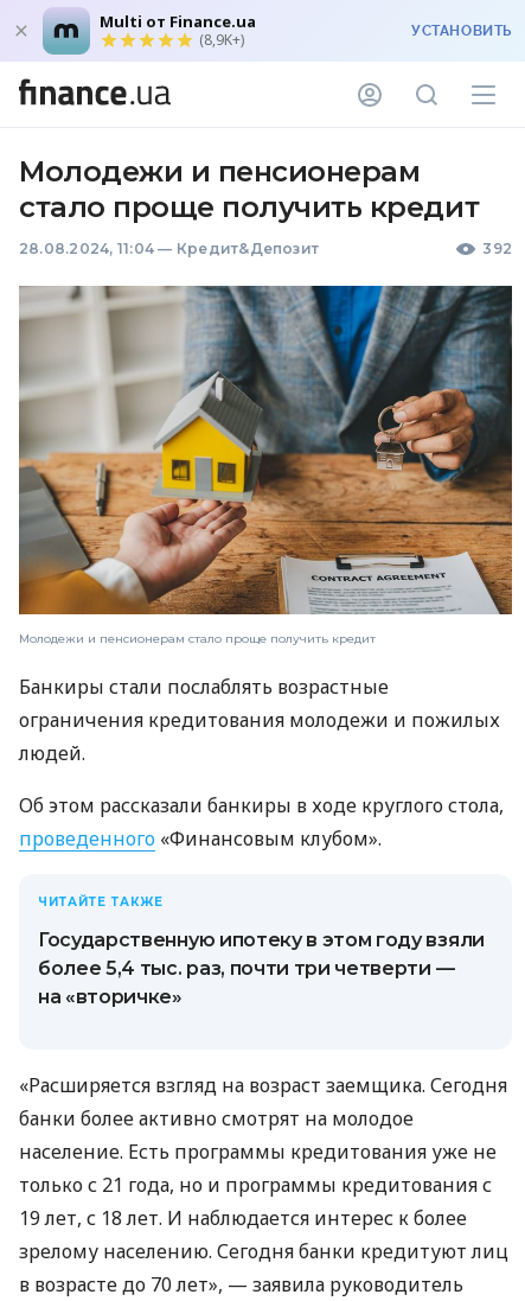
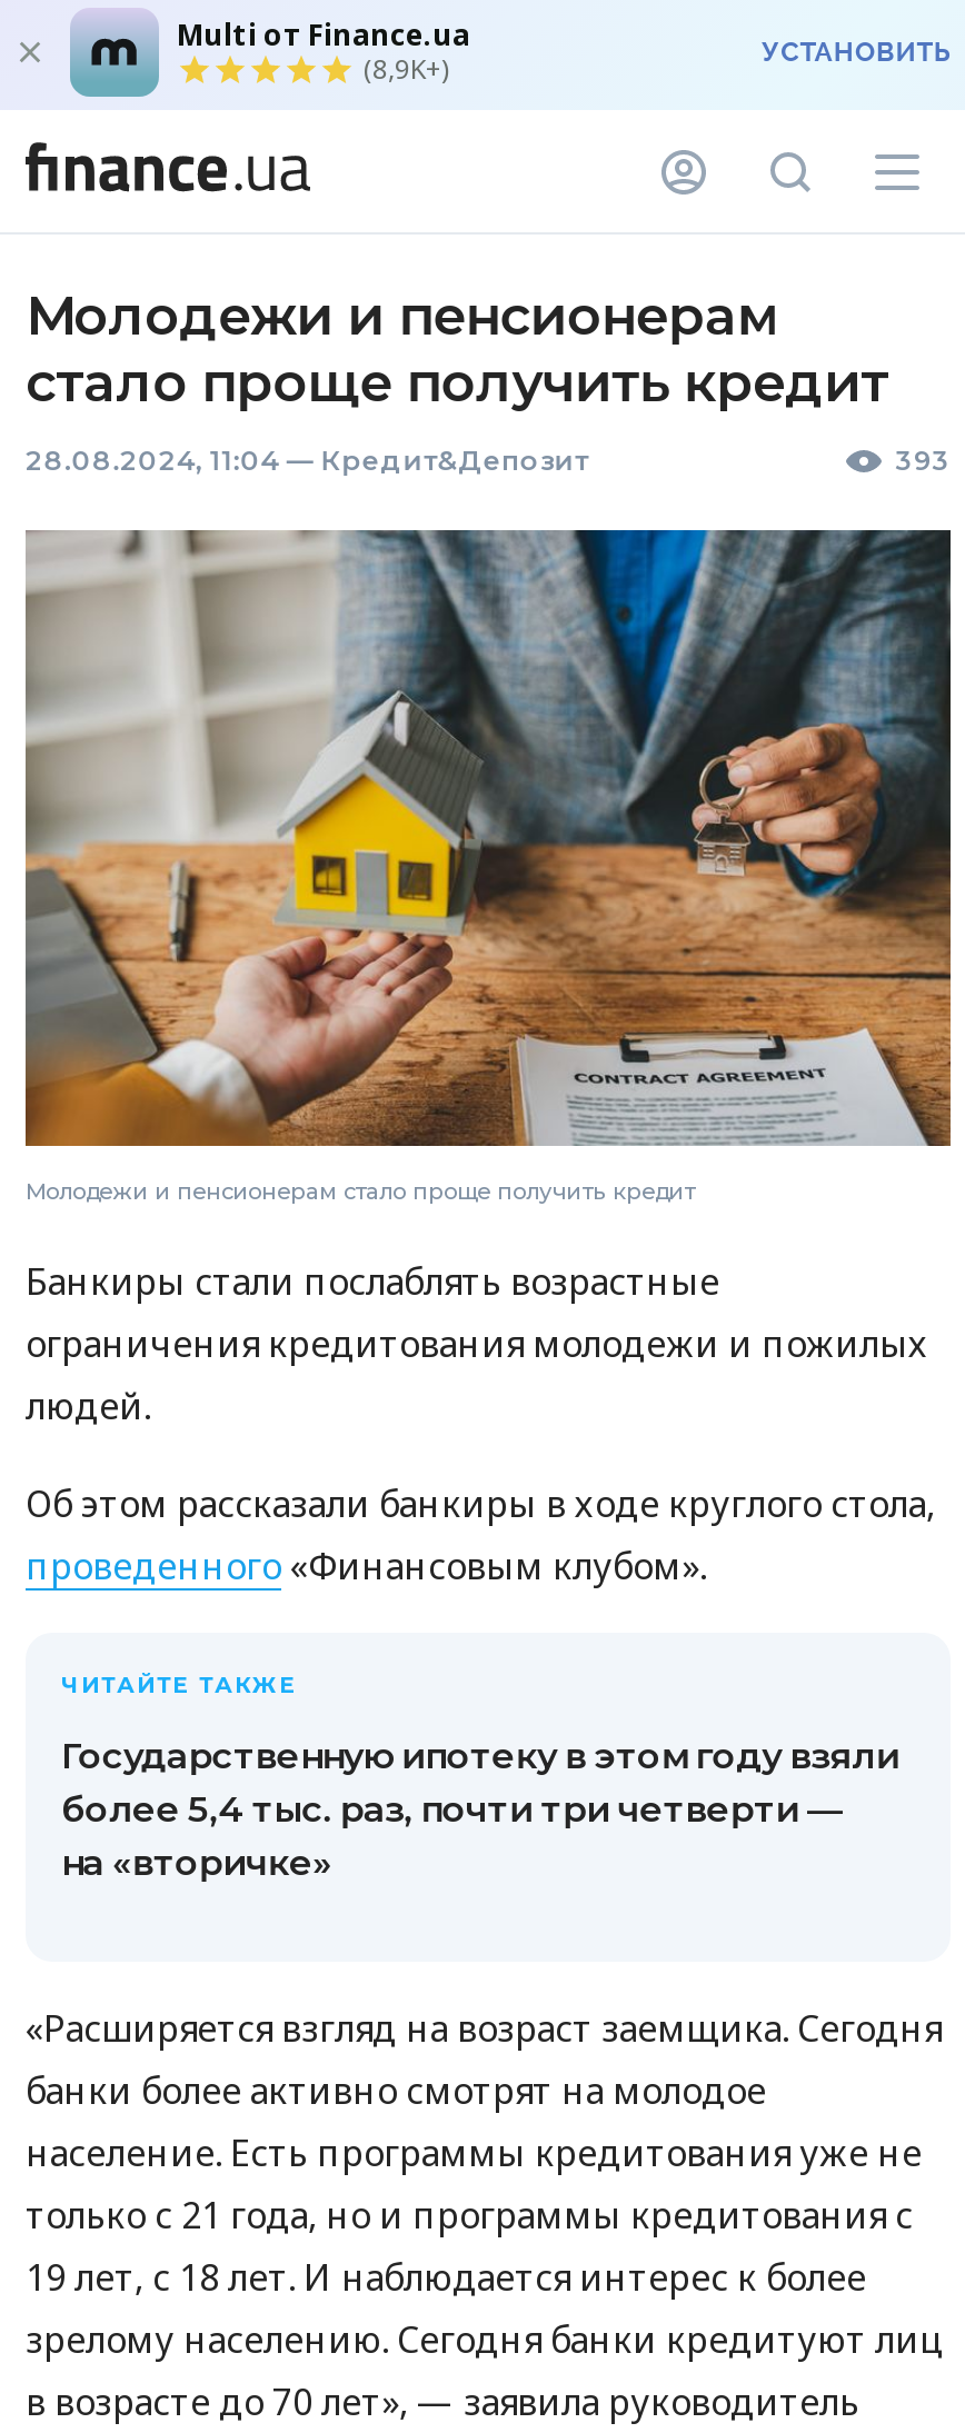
- 392
+ 393
